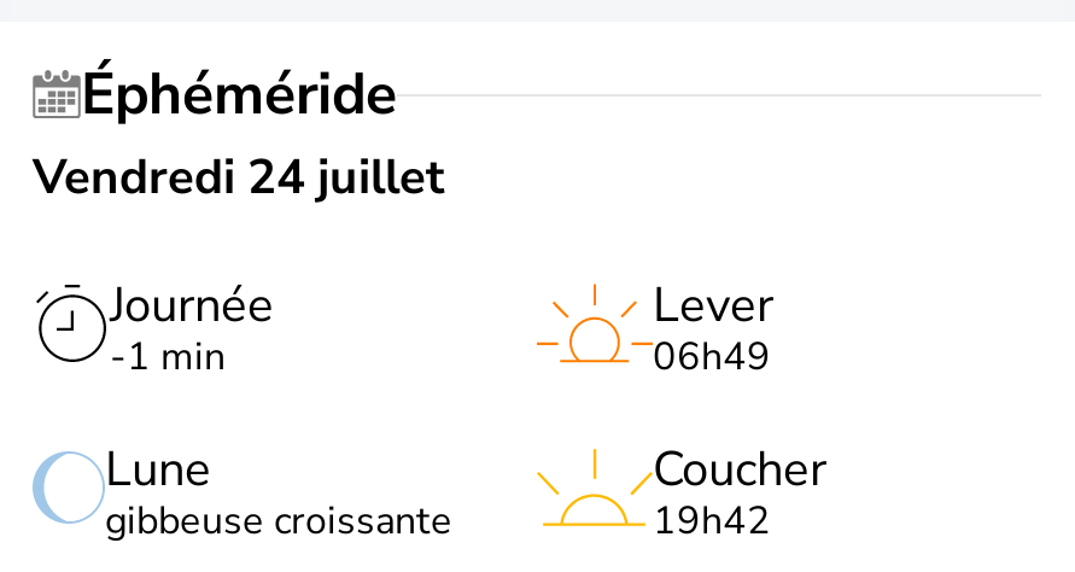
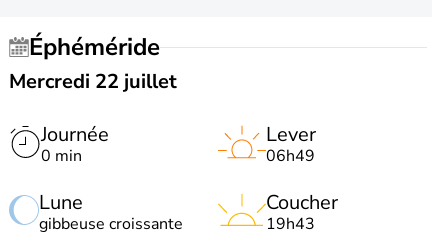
- Vendredi 24 juillet
+ Mercredi 22 juillet

- -1 min
+ 0 min

- 19h42
+ 19h43
